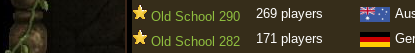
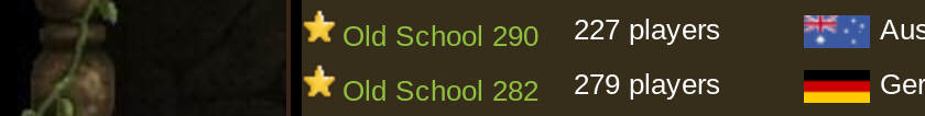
- Old School 290 269 players
+ Old School 290 227 players

- Old School 282 171 players
+ Old School 282 279 players
